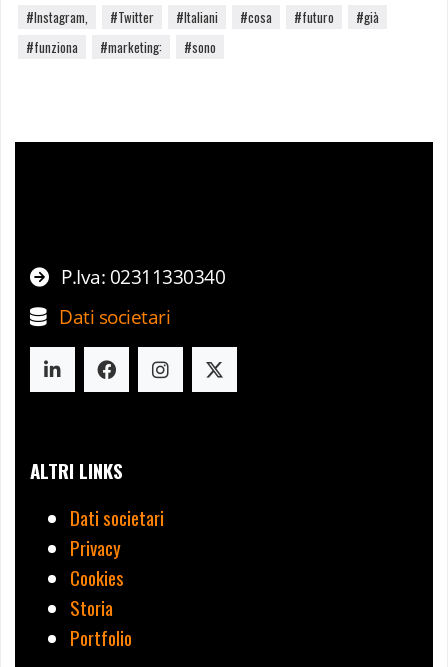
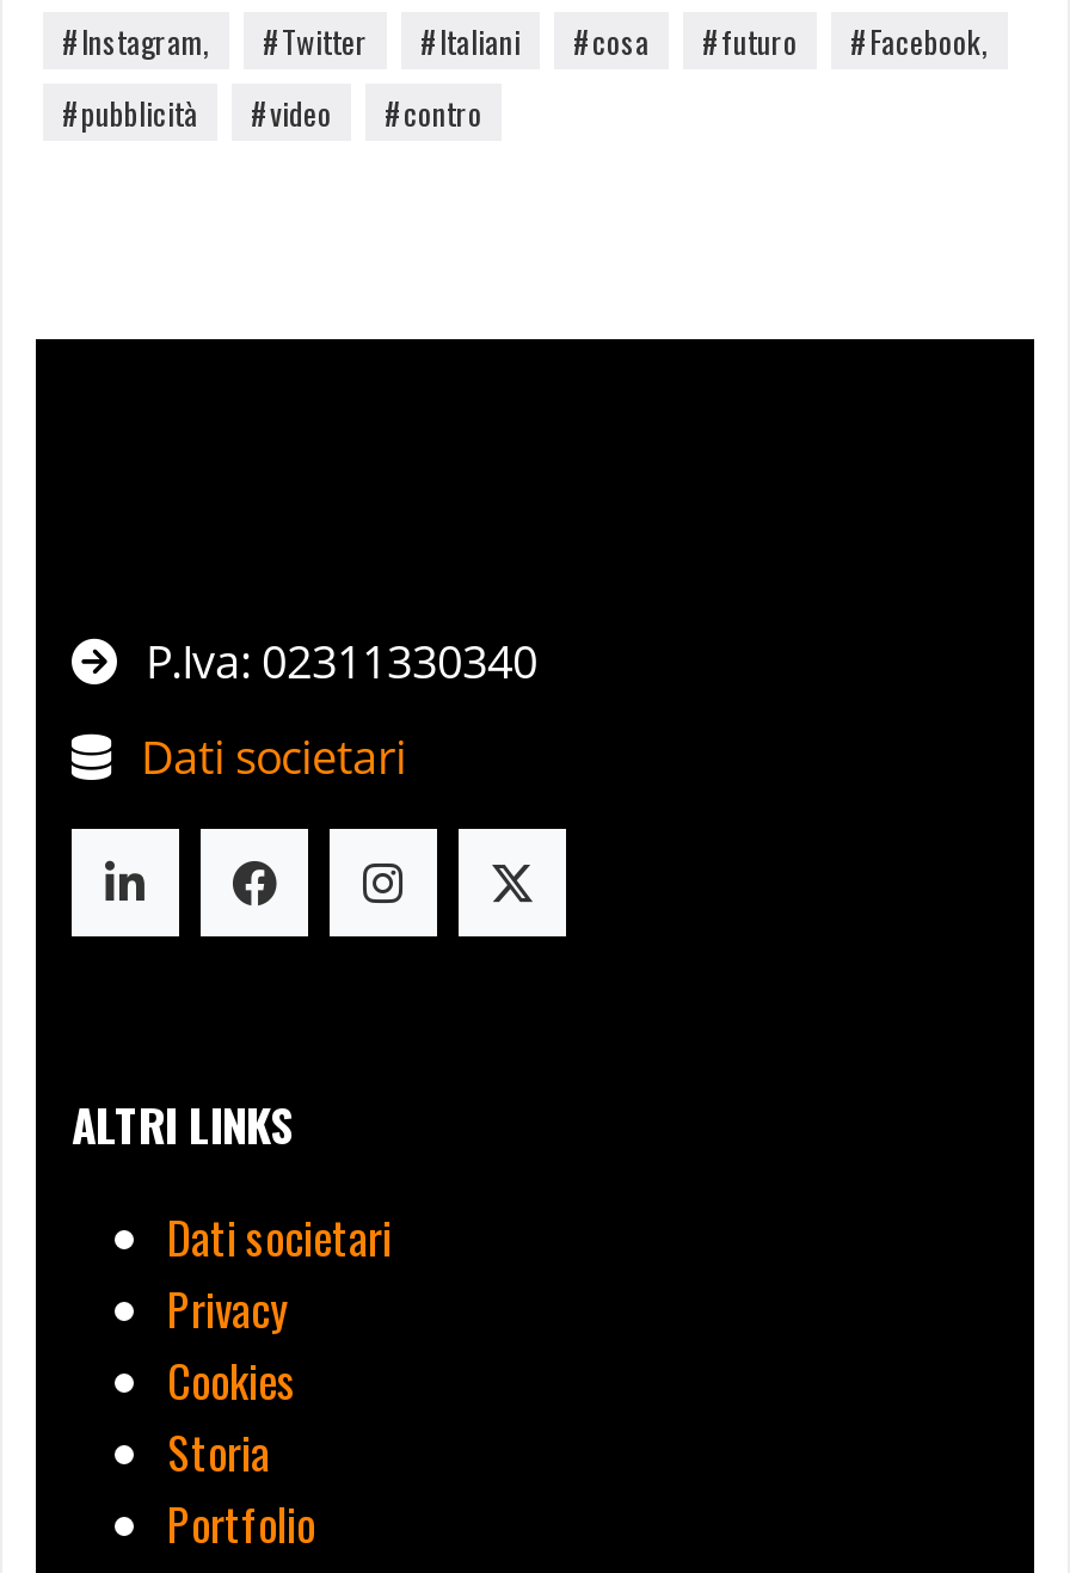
- #già
+ #Facebook,

- #funziona
- #marketing:
- #sono
+ #pubblicità
+ #video
+ #contro
